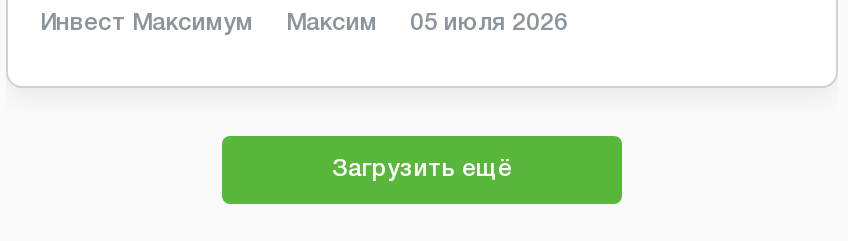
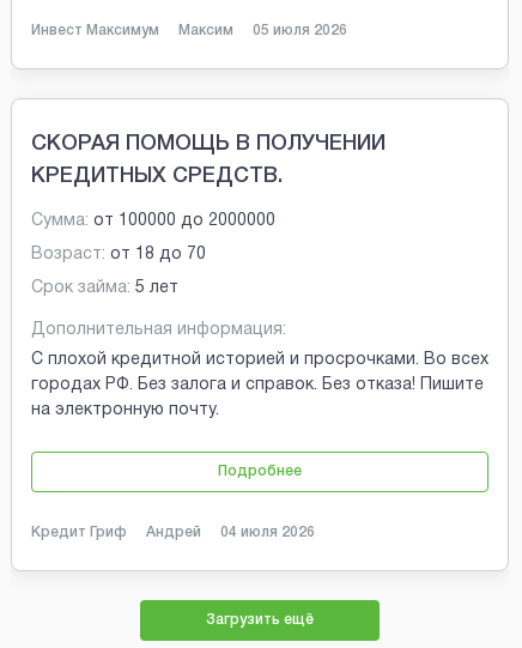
+ СКОРАЯ ПОМОЩЬ В ПОЛУЧЕНИИ
+ КРЕДИТНЫХ СРЕДСТВ.
+ Сумма: от 100000 до 2000000
+ Возраст: от 18 до 70
+ Срок займа: 5 лет
+ Дополнительная информация:
+ С плохой кредитной историей и просрочками. Во всех
+ городах РФ. Без залога и справок. Без отказа! Пишите
+ на электронную почту.

+ Кредит Гриф
+ Андрей
+ 04 июля 2026

+ Подробнее
